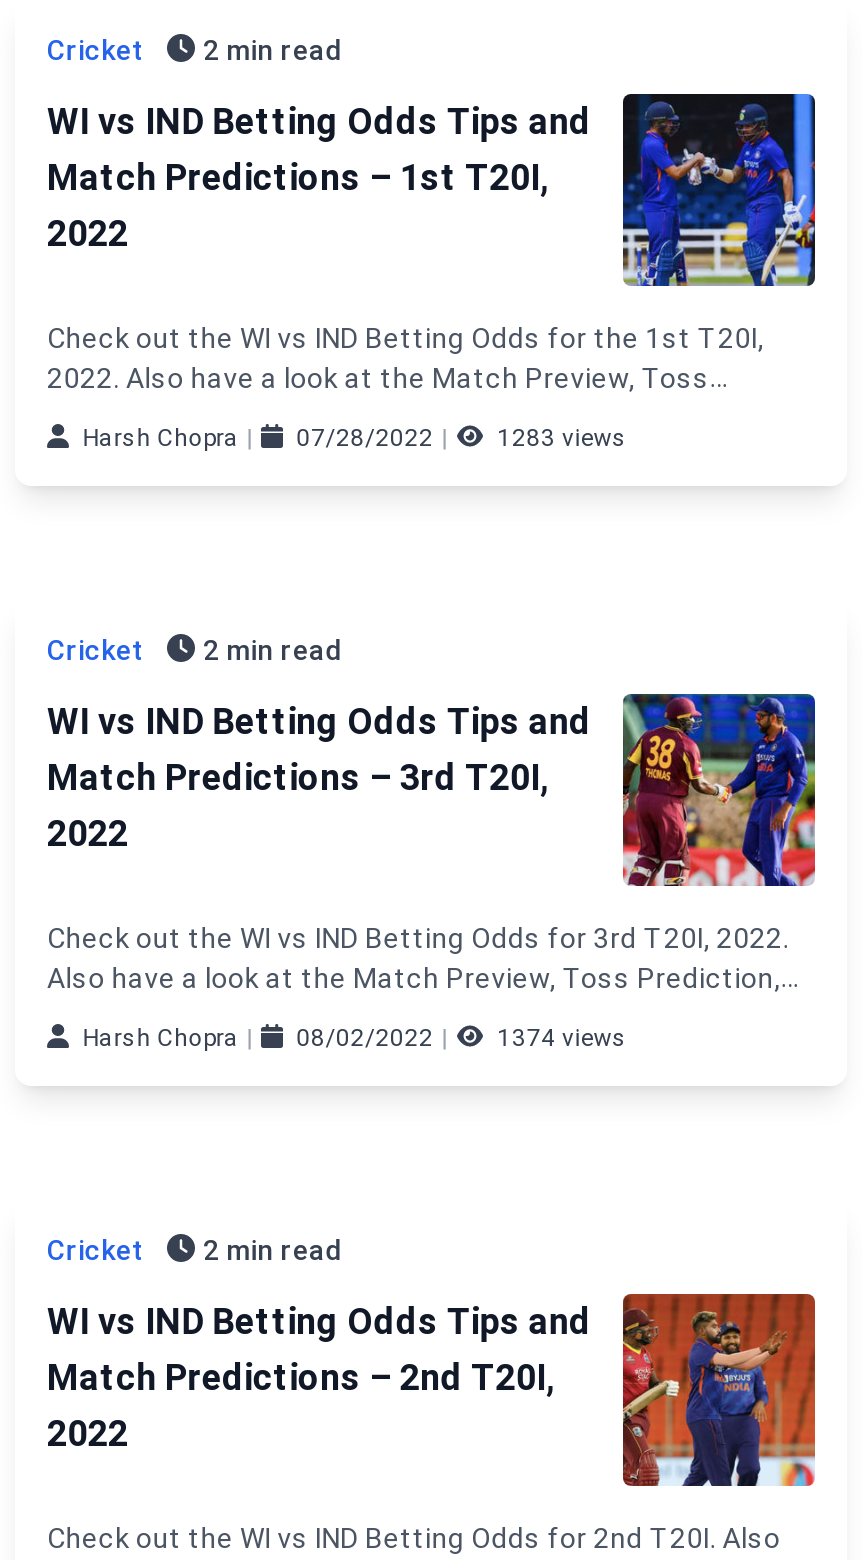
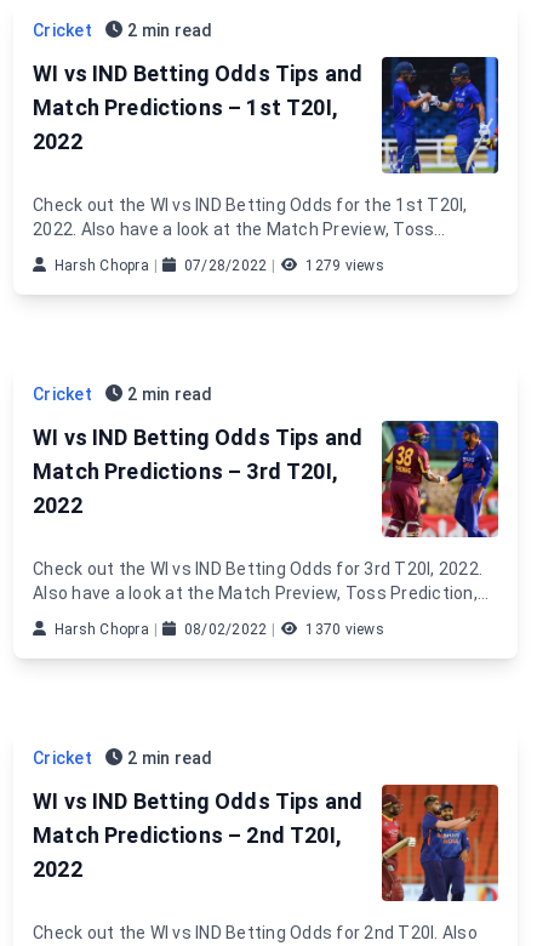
- 1283 views
+ 1279 views

- 1374 views
+ 1370 views
